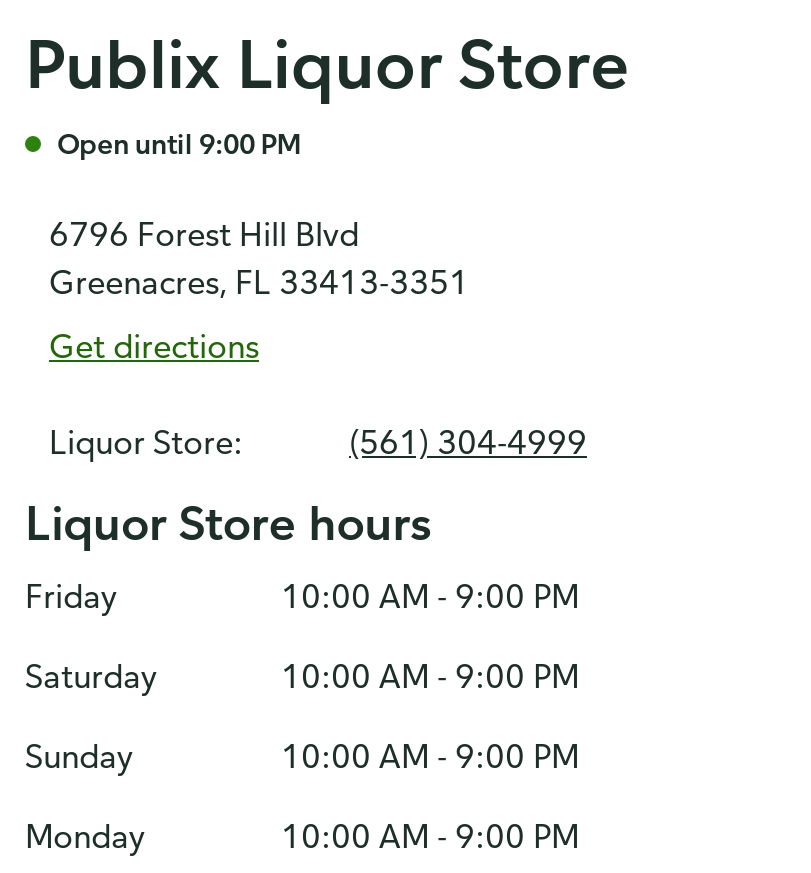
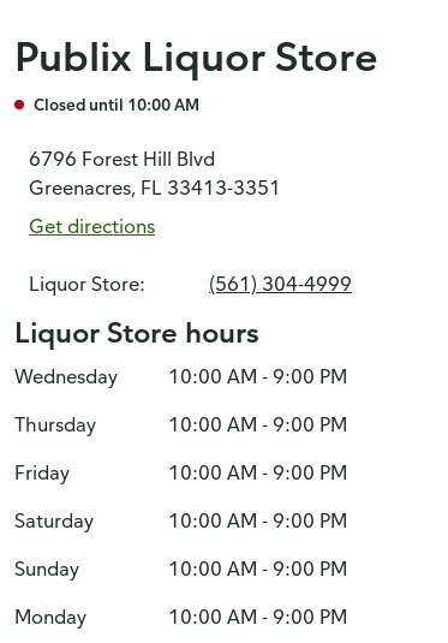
- Open until 9:00 PM
+ Closed until 10:00 AM

+ Wednesday
+ 10:00 AM - 9:00 PM
+ Thursday
+ 10:00 AM - 9:00 PM
